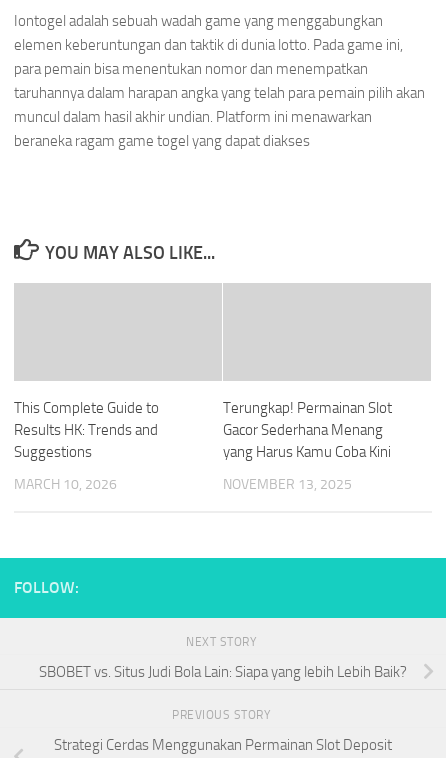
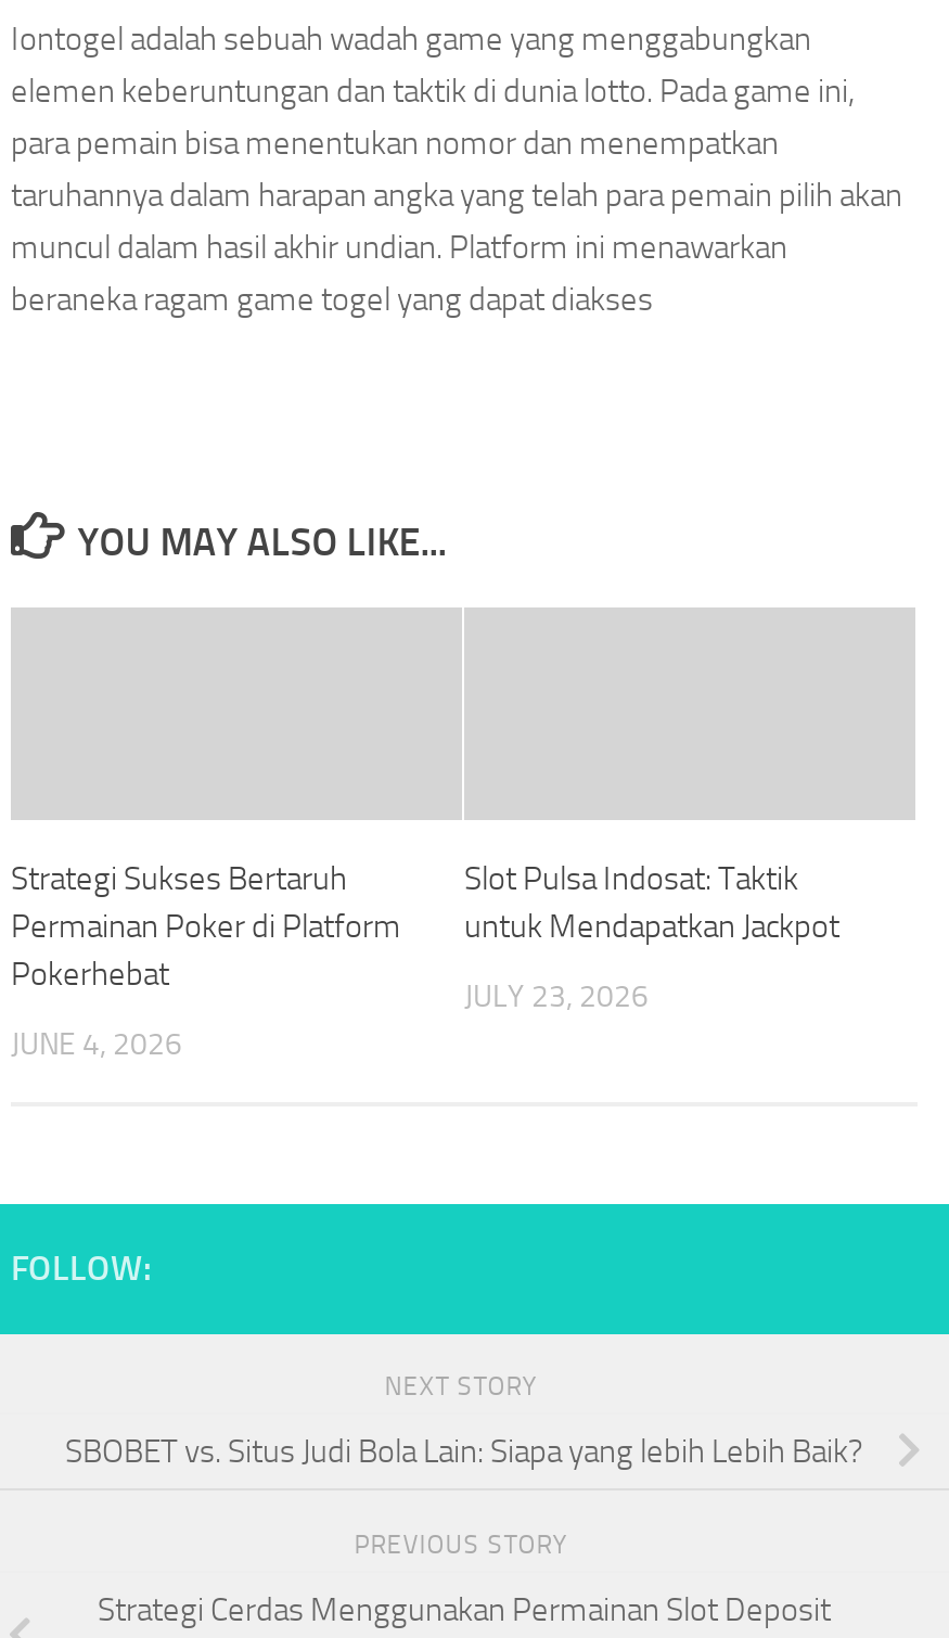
- This Complete Guide to
- Results HK: Trends and
- Suggestions
+ Strategi Sukses Bertaruh
+ Permainan Poker di Platform
+ Pokerhebat

- Terungkap! Permainan Slot
- Gacor Sederhana Menang
- yang Harus Kamu Coba Kini
+ Slot Pulsa Indosat: Taktik
+ untuk Mendapatkan Jackpot

- MARCH 10, 2026
+ JUNE 4, 2026

- NOVEMBER 13, 2025
+ JULY 23, 2026
